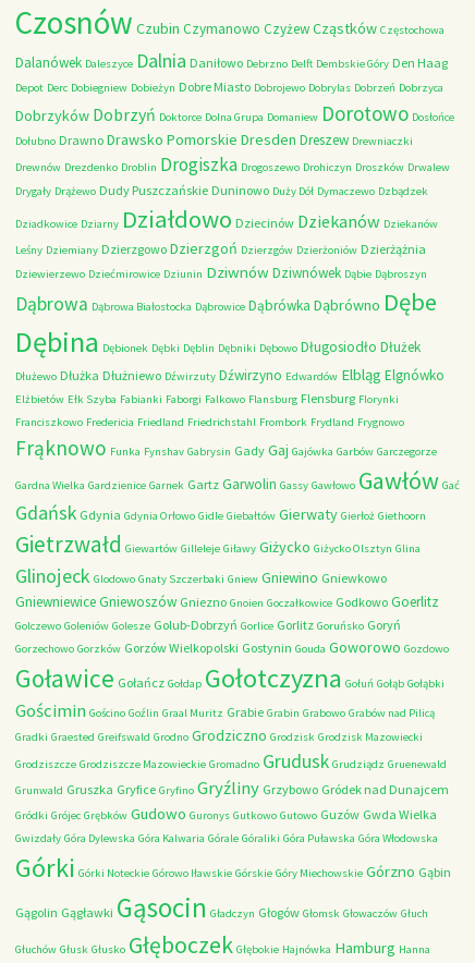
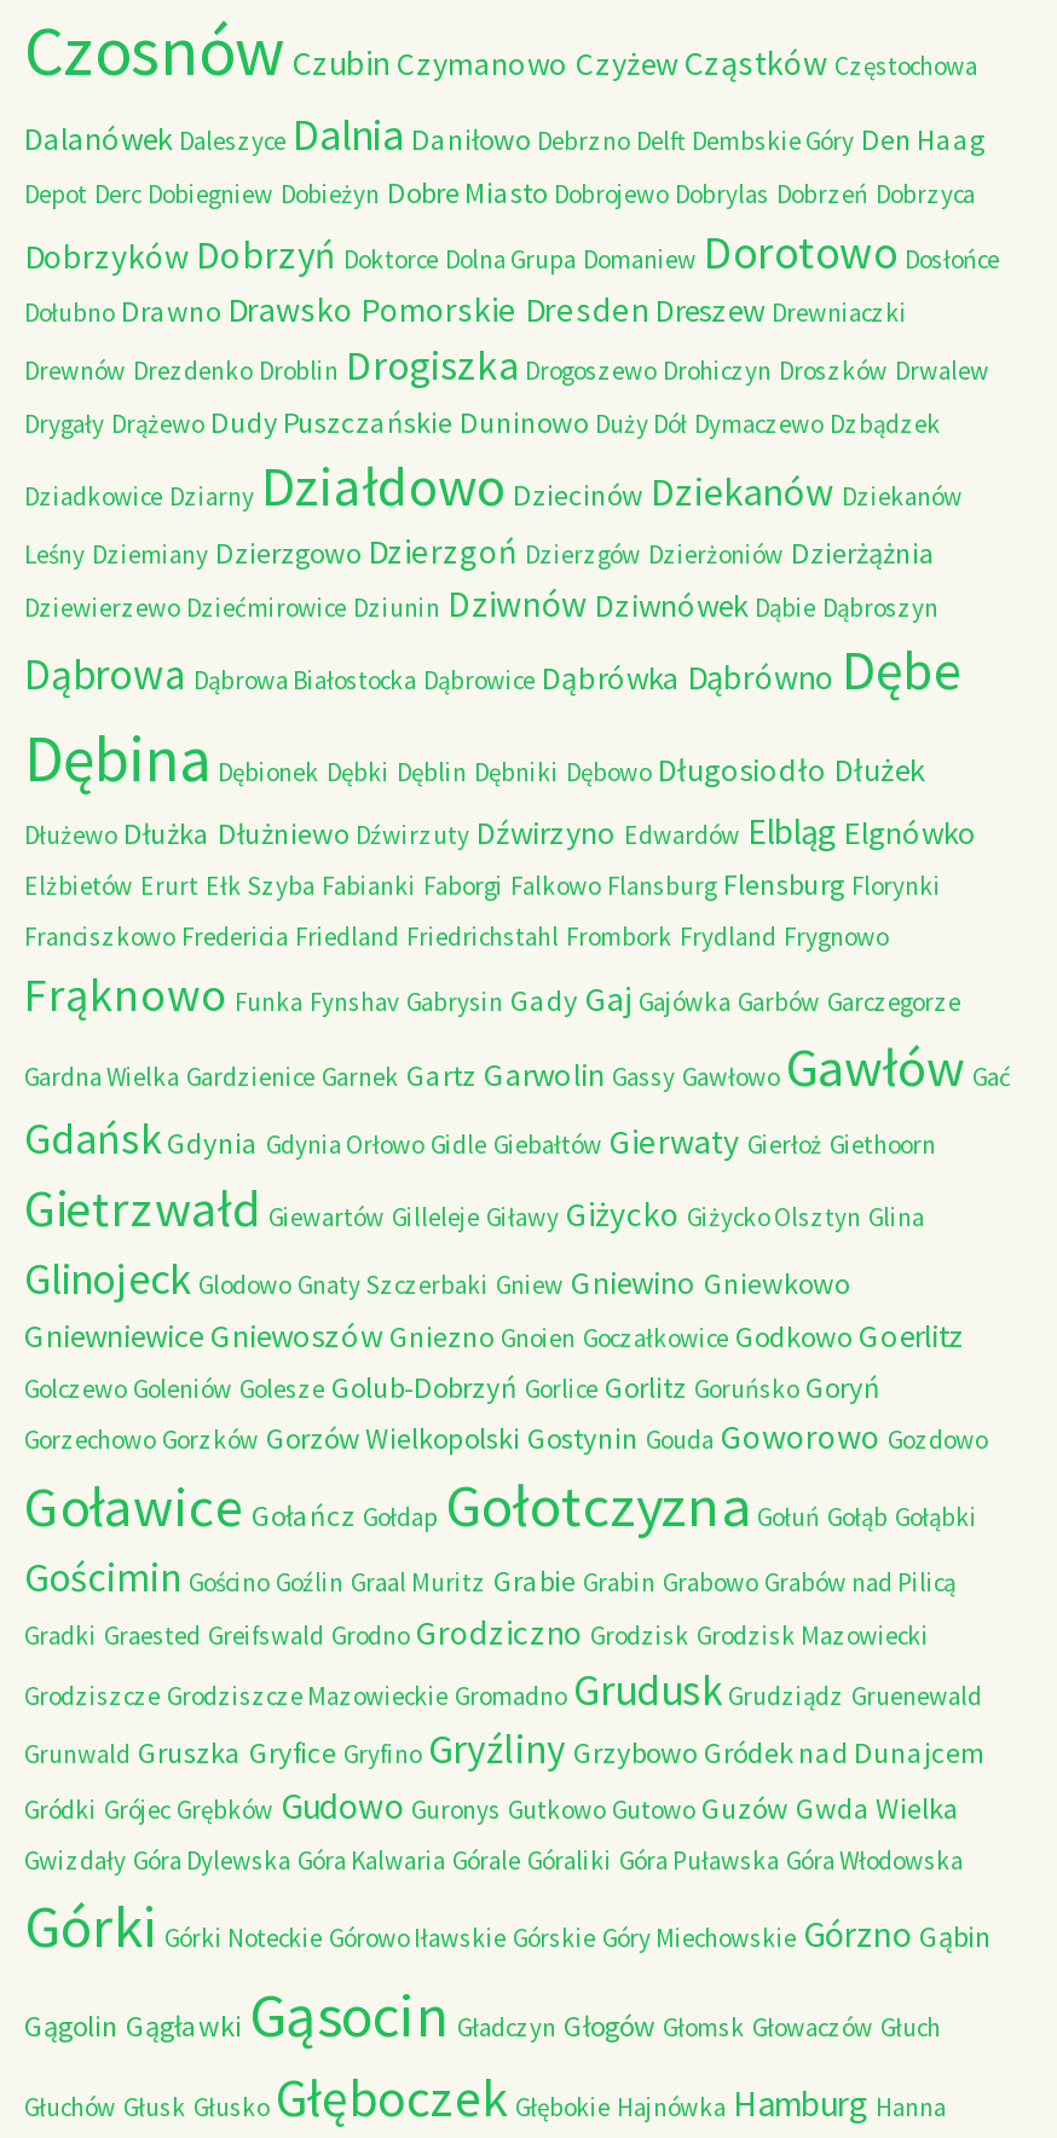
- Elżbietów Ełk Szyba Fabianki Faborgi Falkowo Flansburg Flensburg Florynki
+ Elżbietów Erurt Ełk Szyba Fabianki Faborgi Falkowo Flansburg Flensburg Florynki
